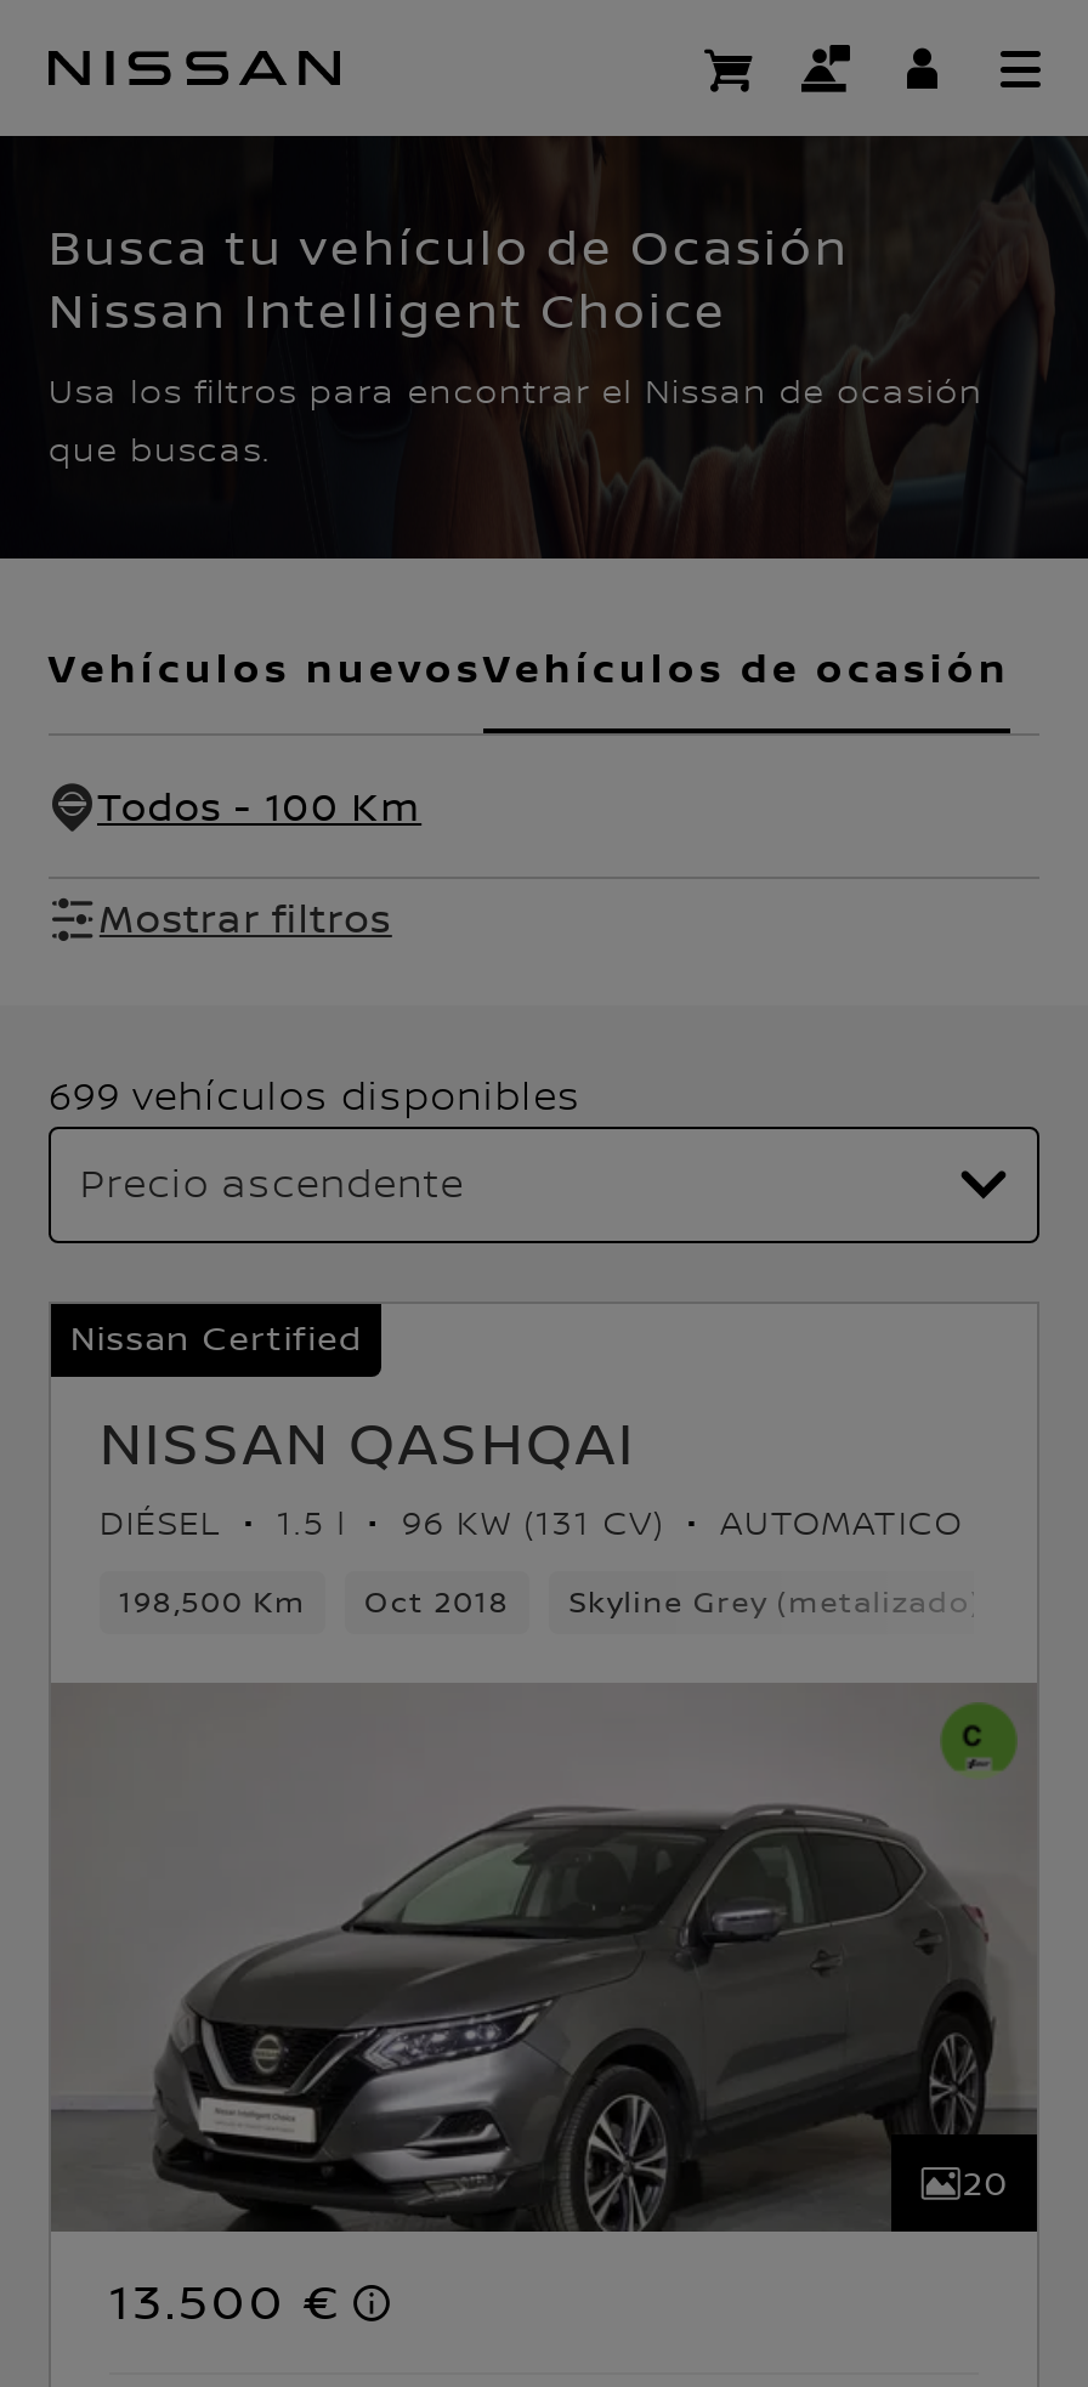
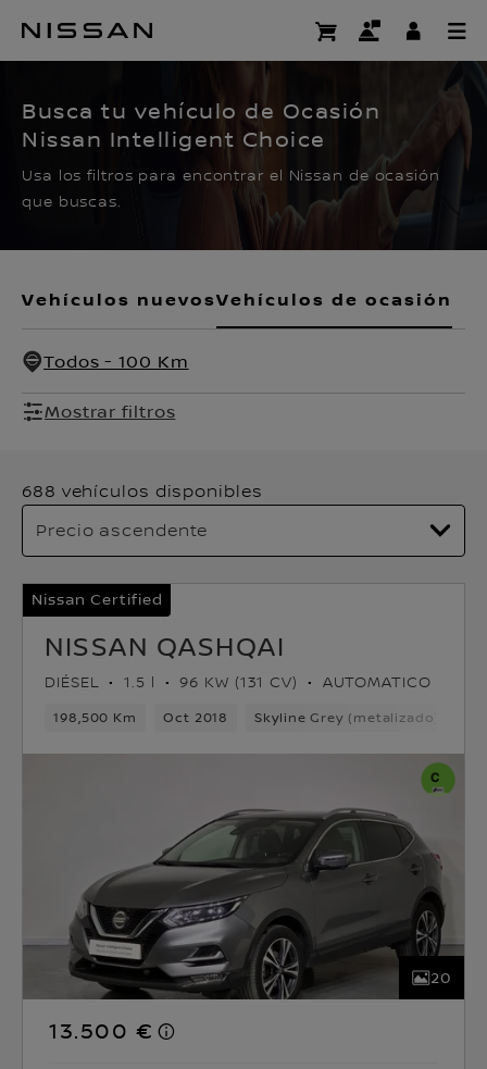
- 699 vehículos disponibles
+ 688 vehículos disponibles
